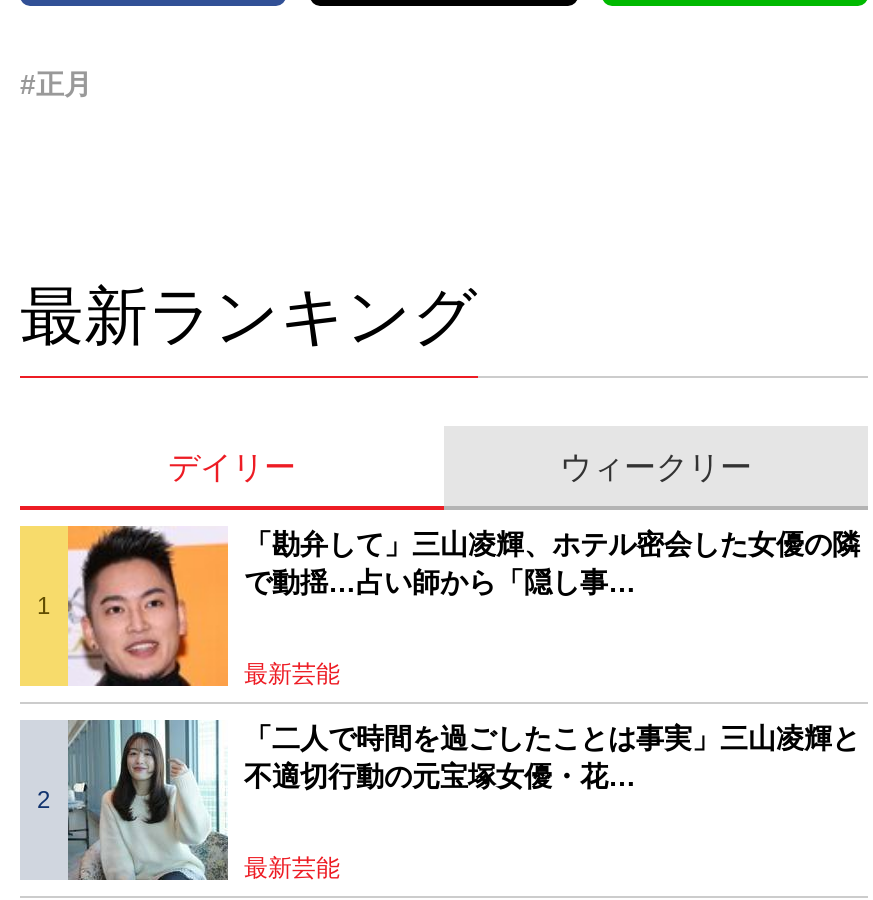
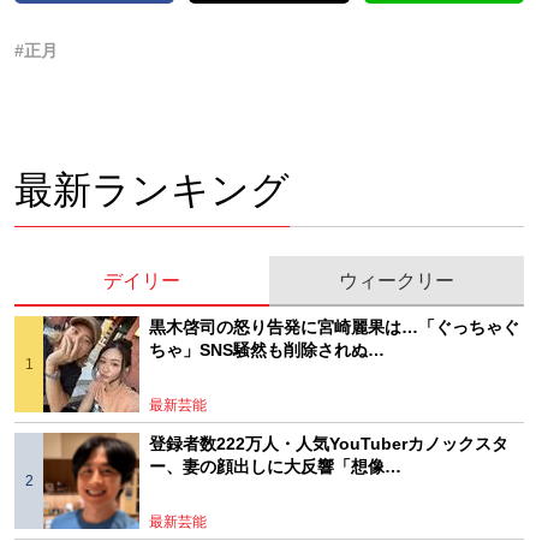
- [image]
- 「勘弁して」三山凌輝、ホテル密会した女優の隣
- で動揺…占い師から「隠し事…
+ [image]
+ 黒木啓司の怒り告発に宮崎麗果は…「ぐっちゃぐ
+ ちゃ」SNS騒然も削除されぬ…

- [image]
- 「二人で時間を過ごしたことは事実」三山凌輝と
- 不適切行動の元宝塚女優・花…
+ [image]
+ 登録者数222万人・人気YouTuberカノックスタ
+ ー、妻の顔出しに大反響「想像…
